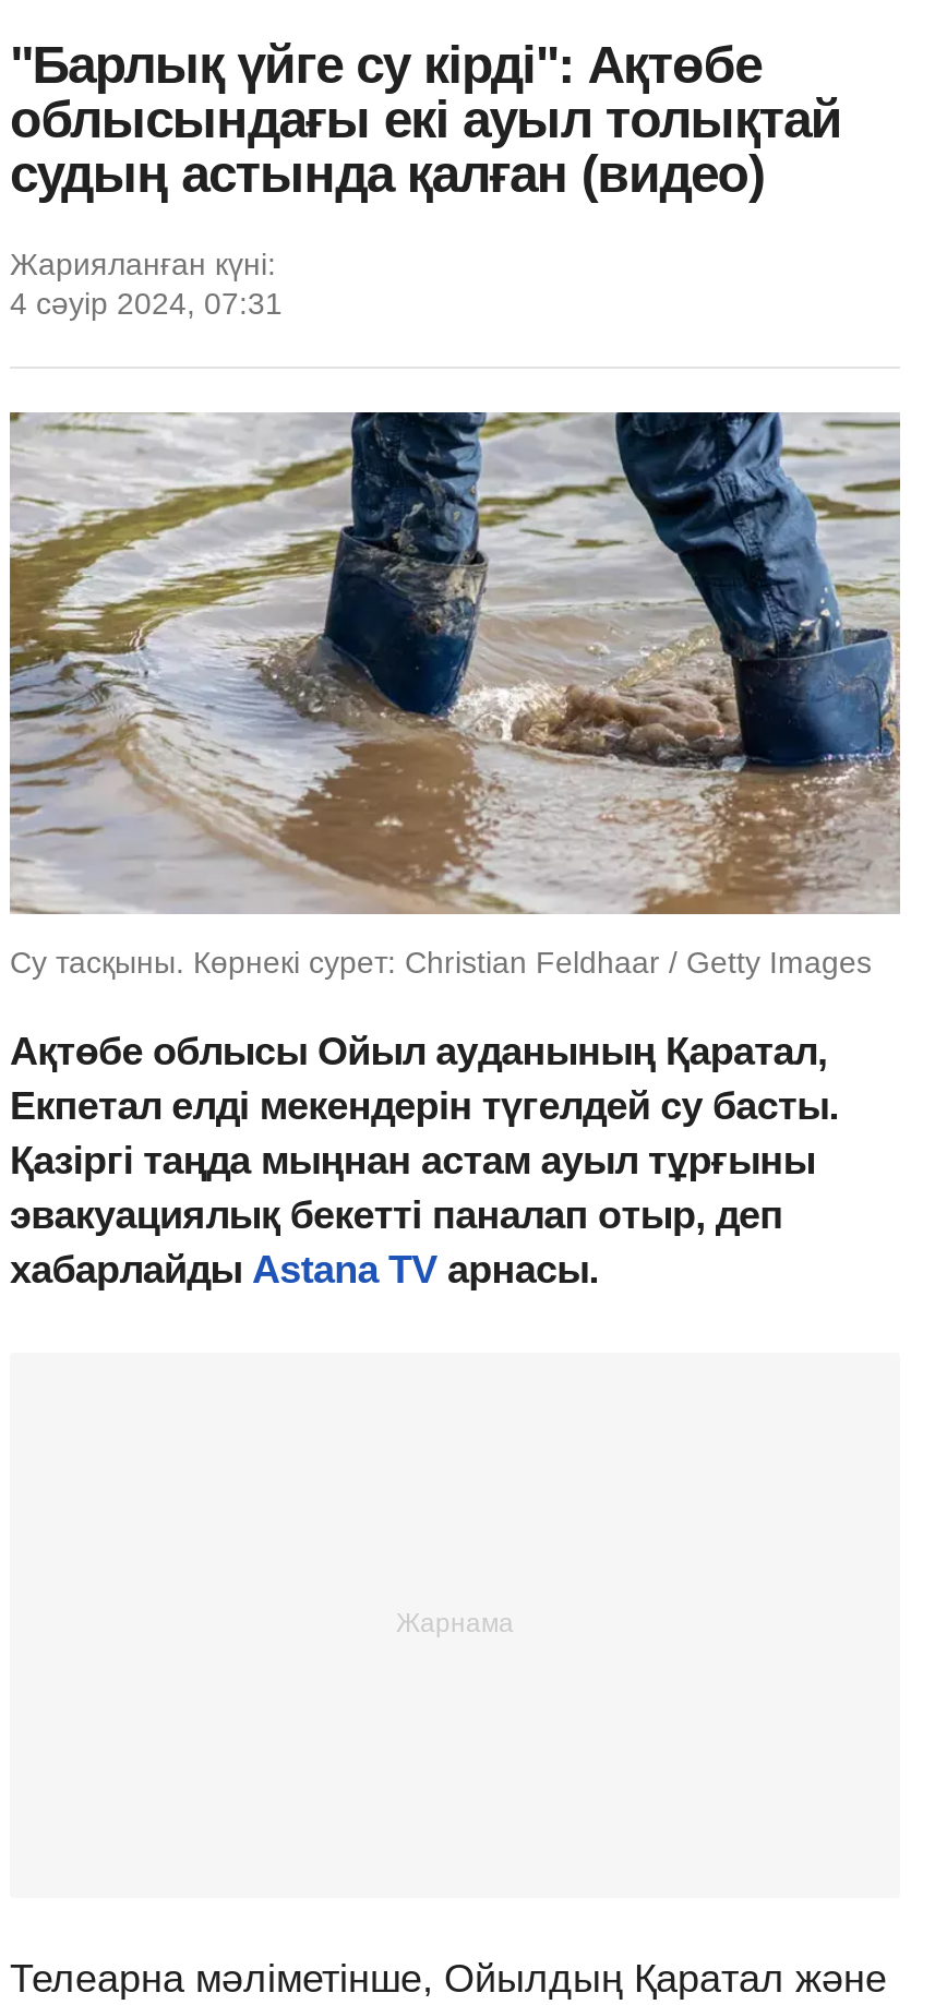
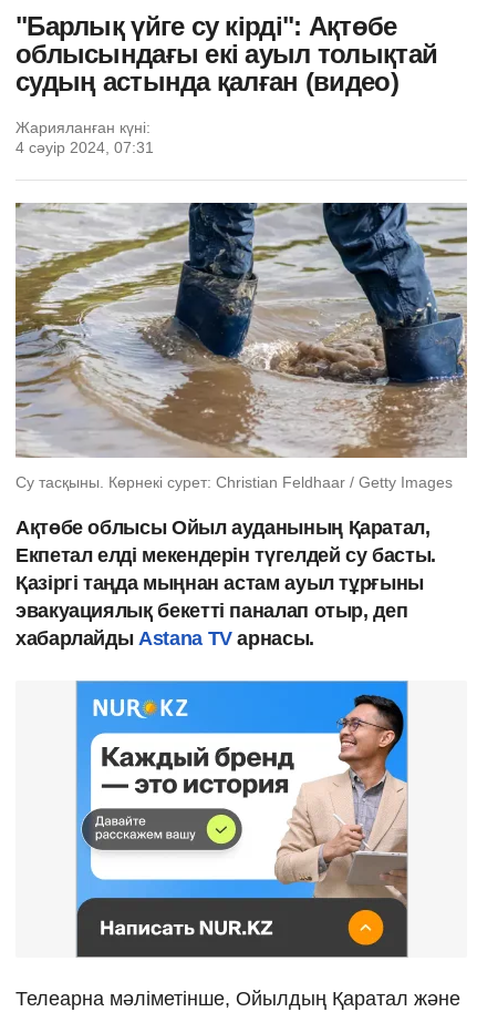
+ [image]
